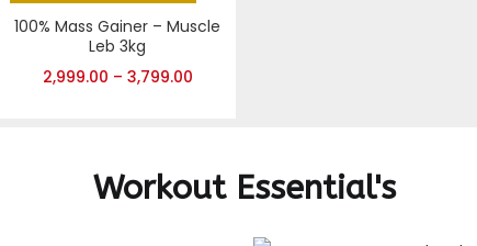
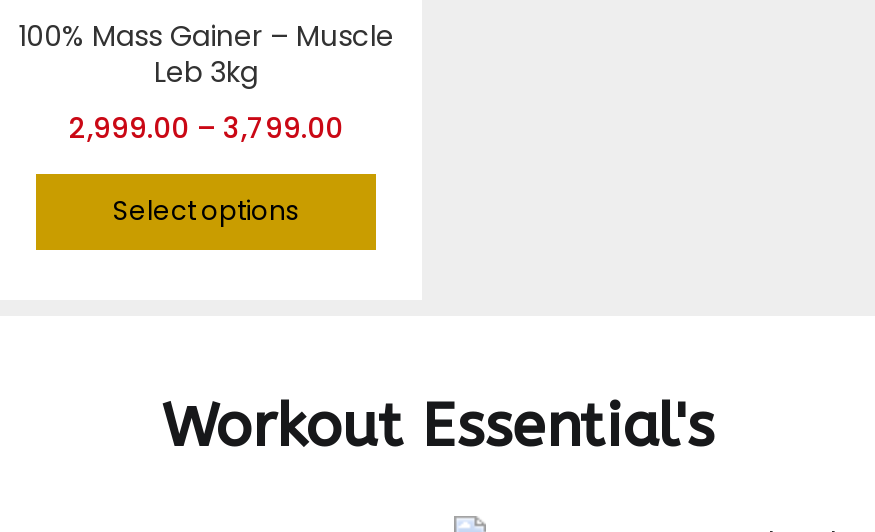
+ Select options
